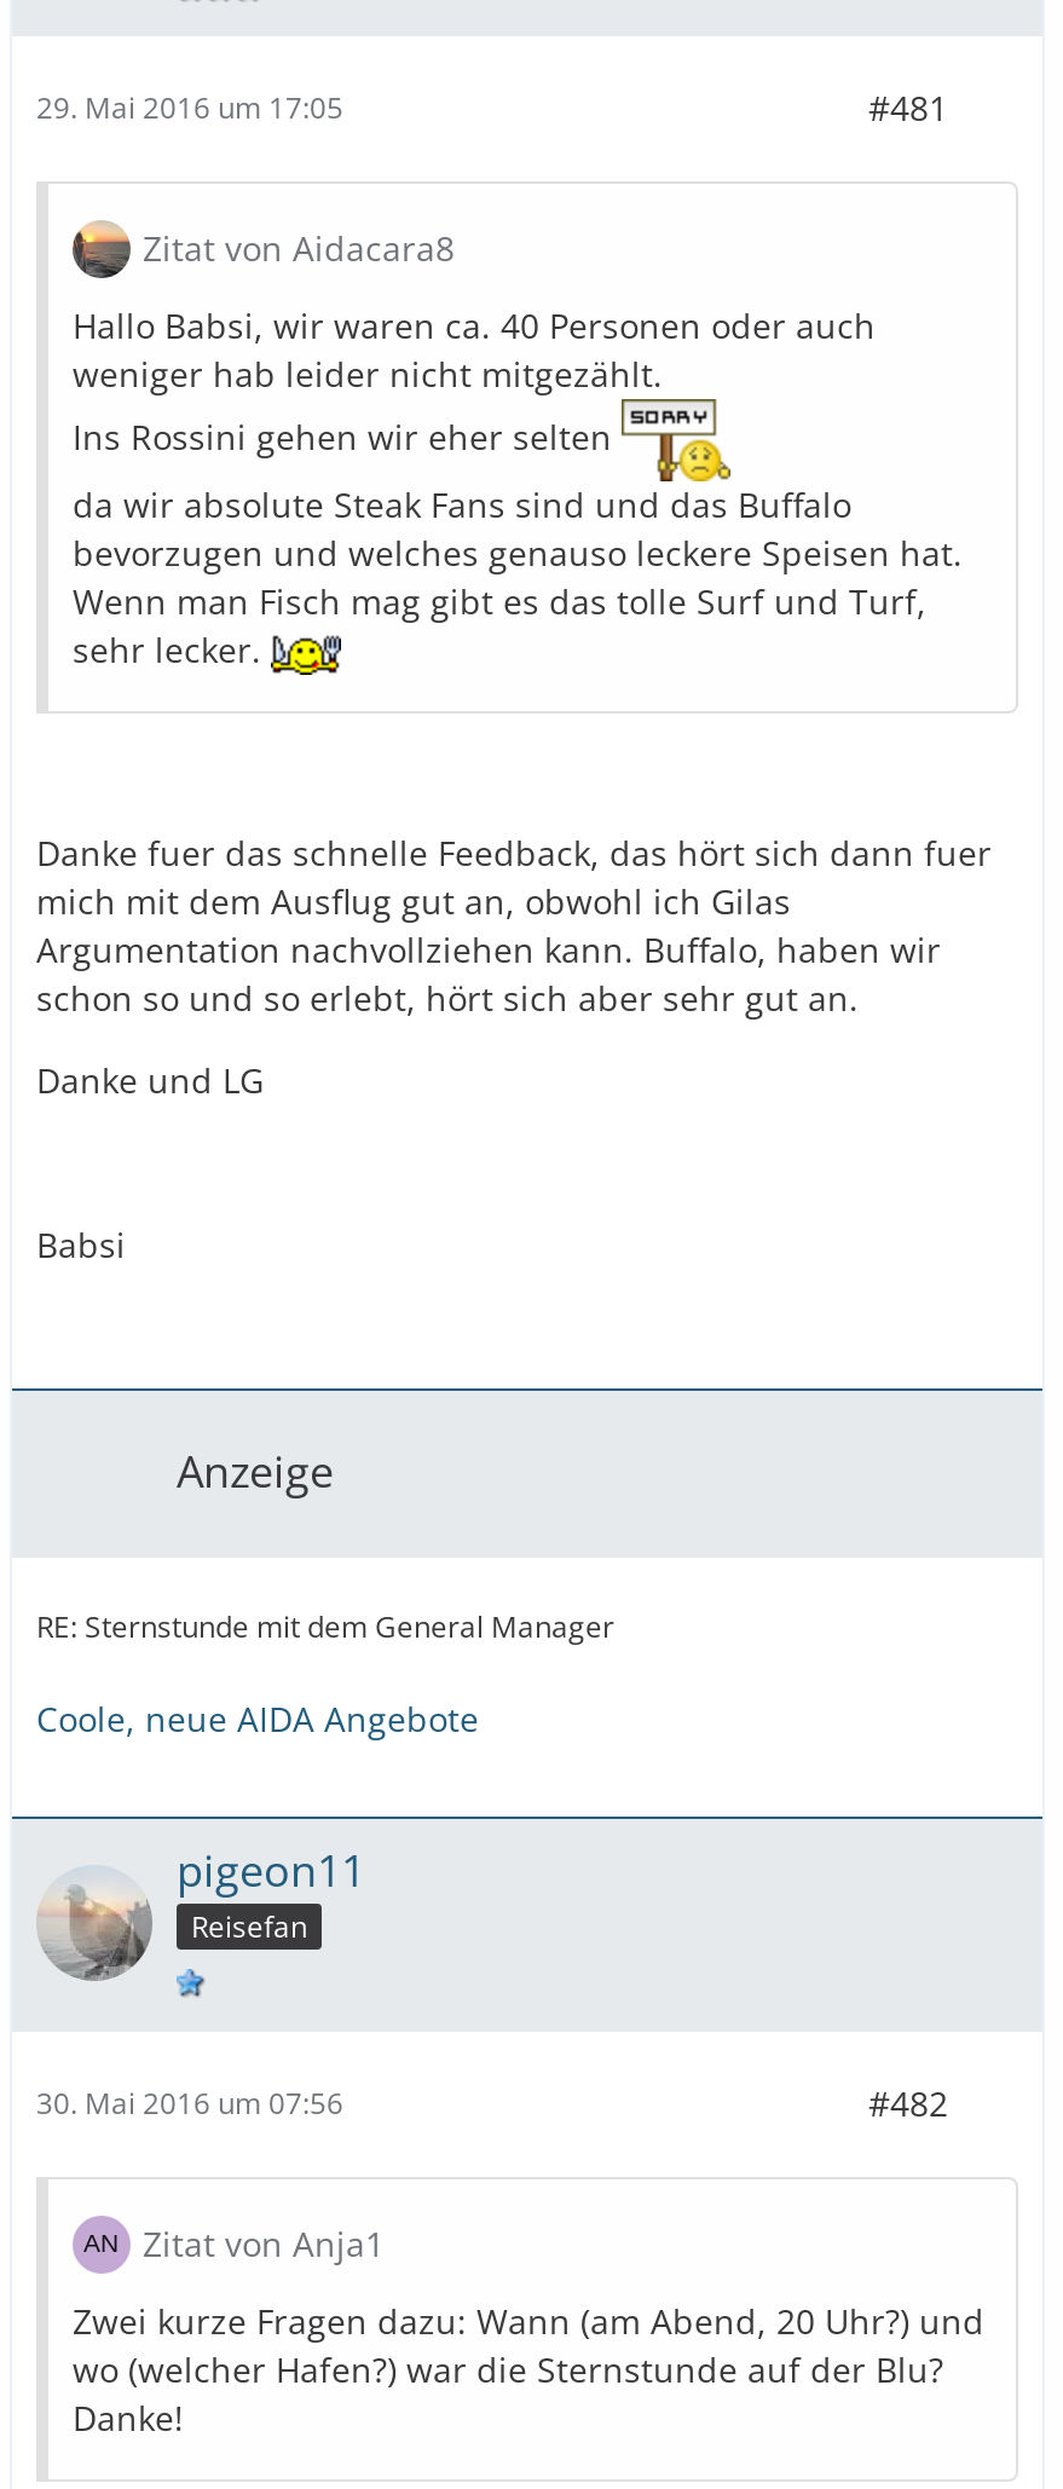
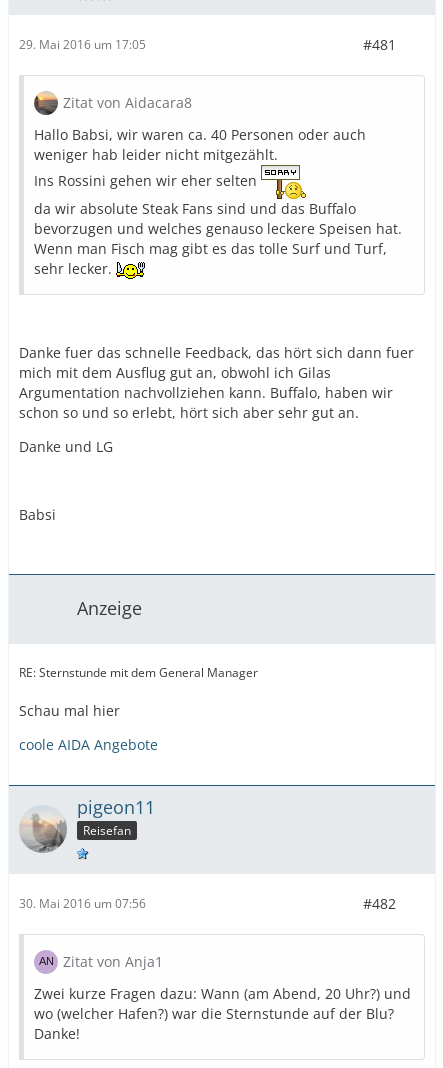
- Coole, neue AIDA Angebote
+ Schau mal hier
+ coole AIDA Angebote
